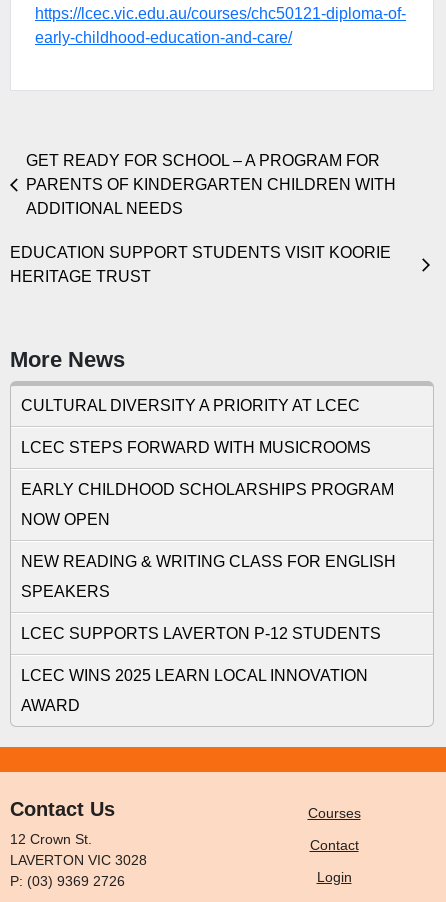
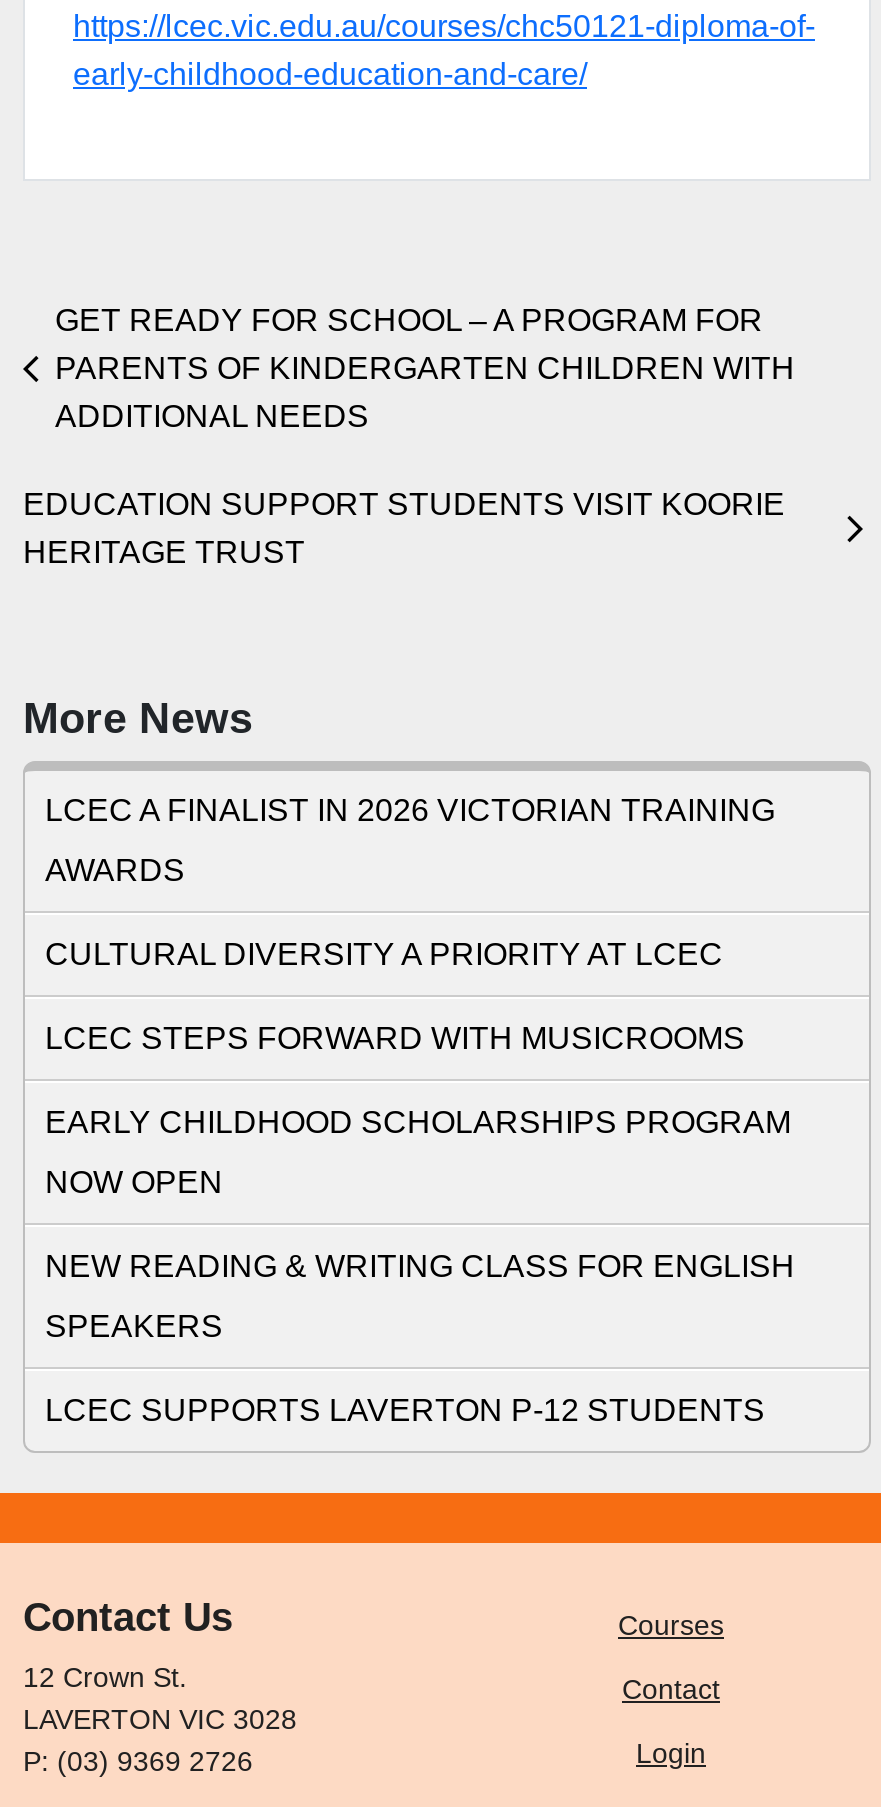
+ LCEC A FINALIST IN 2026 VICTORIAN TRAINING
+ AWARDS

moved down: CULTURAL DIVERSITY A PRIORITY AT LCEC | LCEC STEPS FORWARD WITH MUSICROOMS | EARLY CHILDHOOD SCHOLARSHIPS PROGRAM | NOW OPEN | NEW READING & WRITING CLASS FOR ENGLISH | SPEAKERS | LCEC SUPPORTS LAVERTON P-12 STUDENTS

- LCEC WINS 2025 LEARN LOCAL INNOVATION
- AWARD
